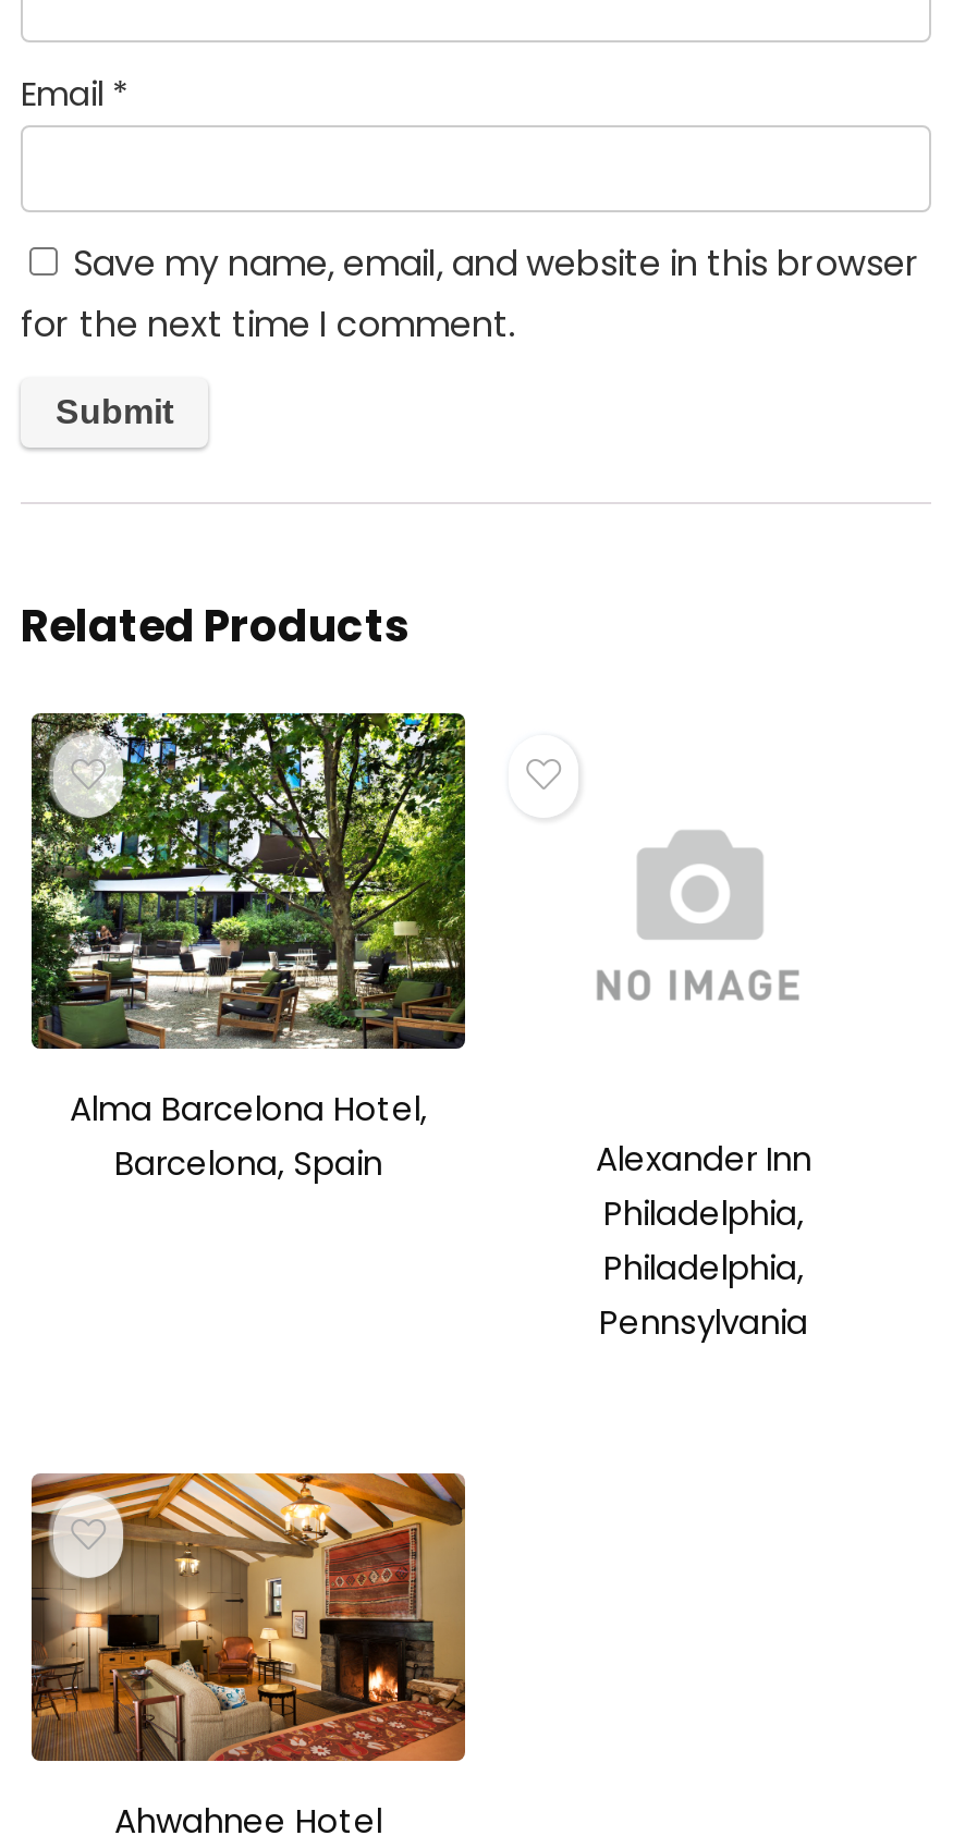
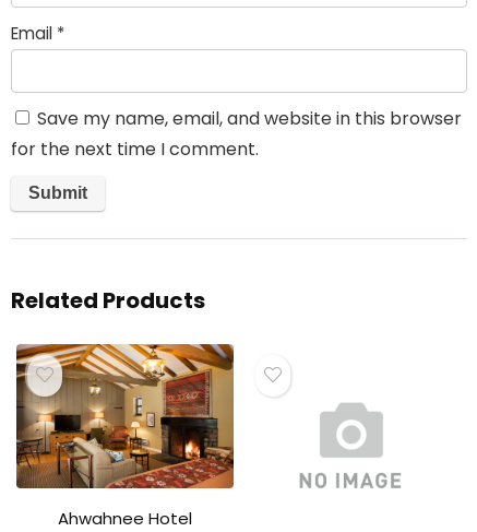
- [image]
- Alma Barcelona Hotel,
- Barcelona, Spain
- Alexander Inn
- Philadelphia,
- Philadelphia,
- Pennsylvania
